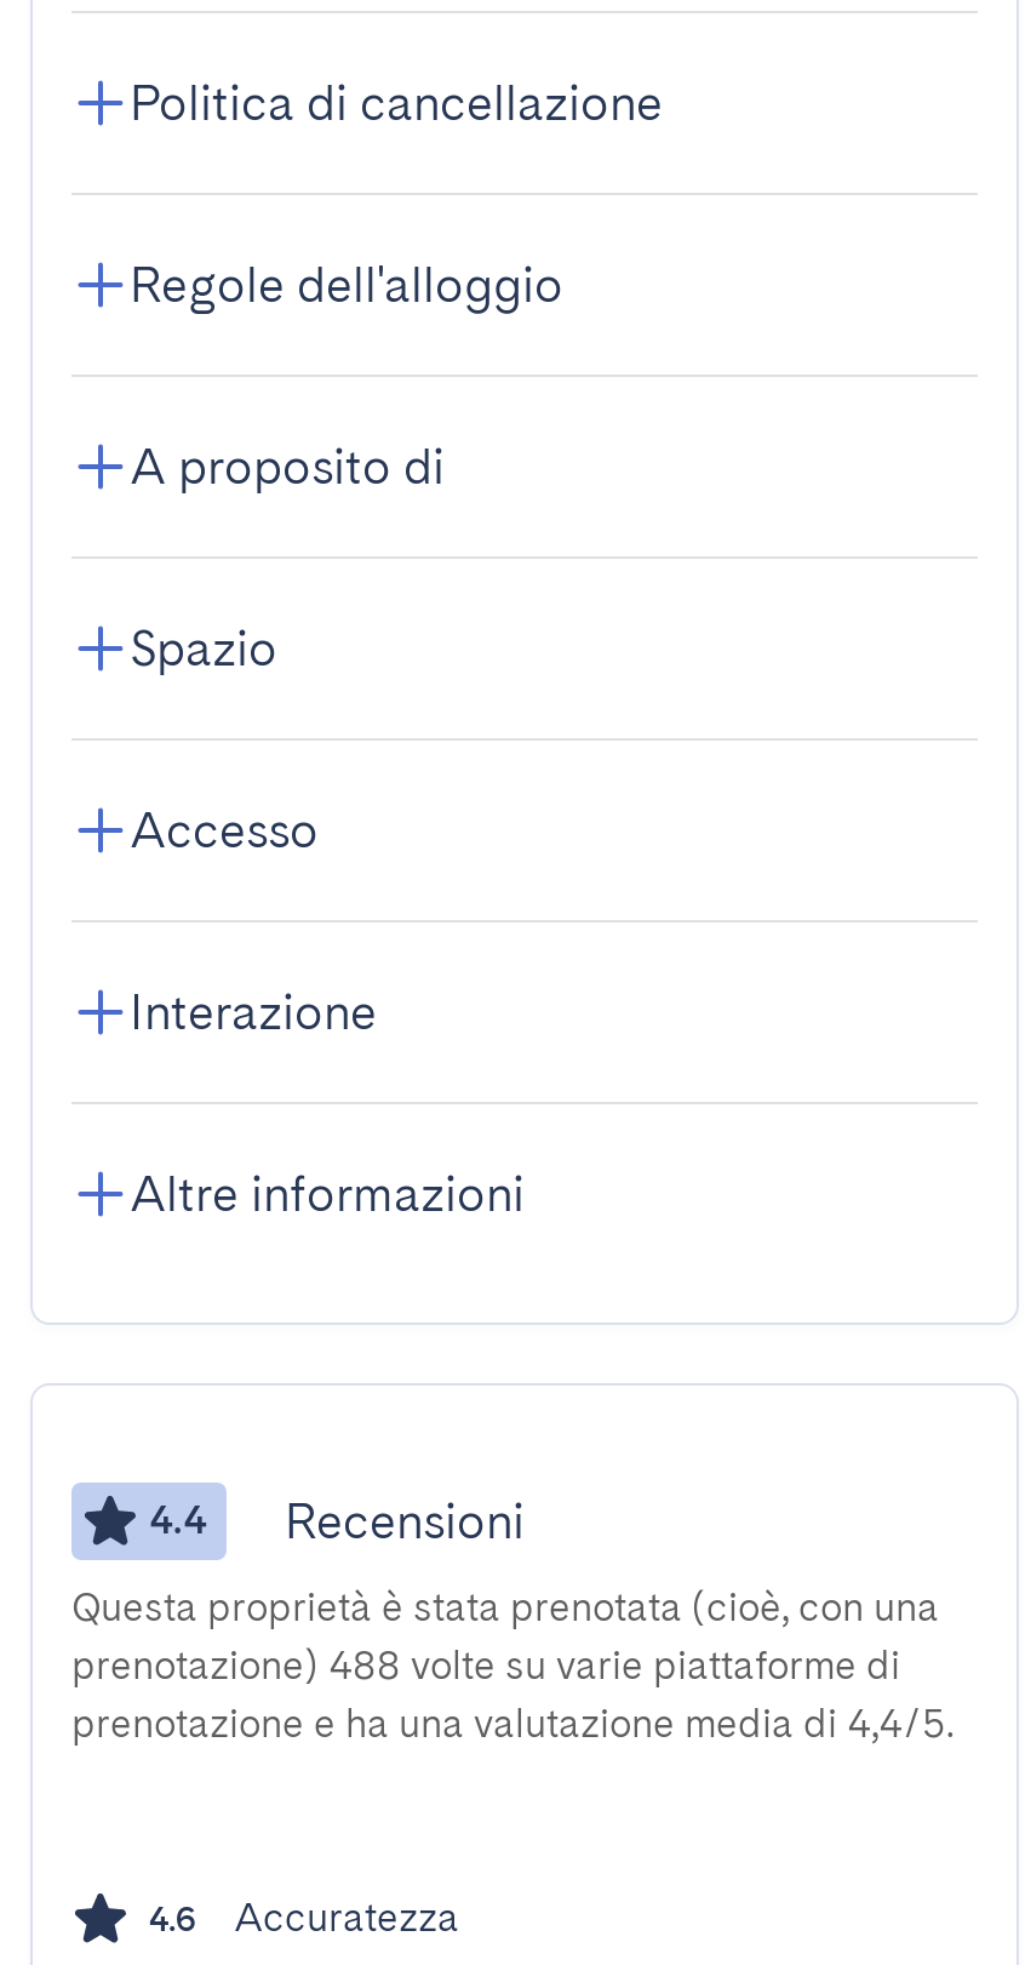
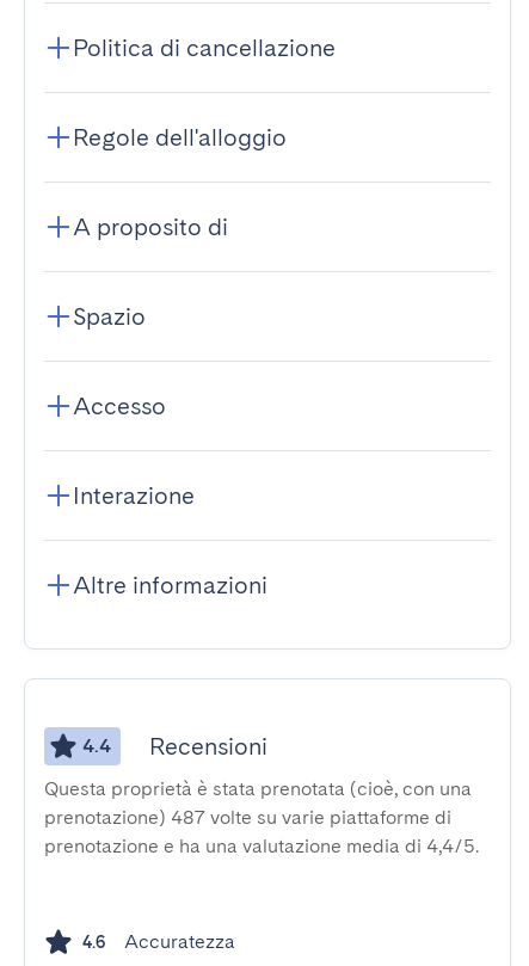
- prenotazione) 488 volte su varie piattaforme di
+ prenotazione) 487 volte su varie piattaforme di
